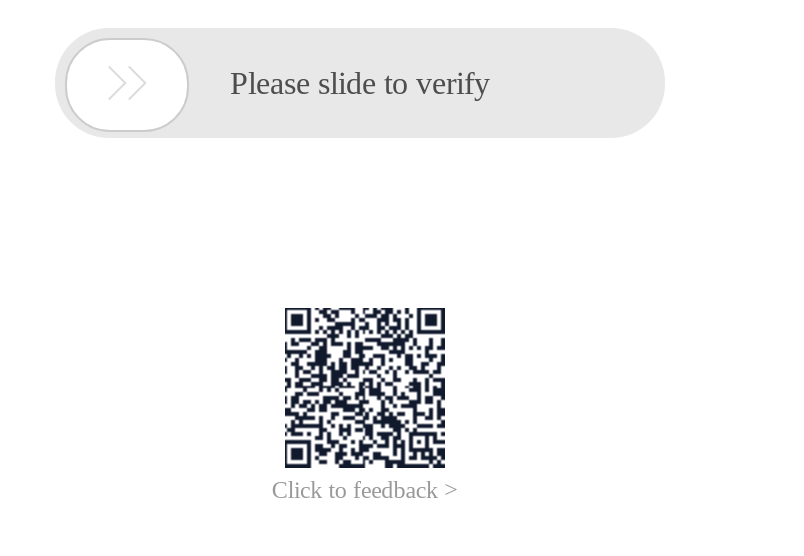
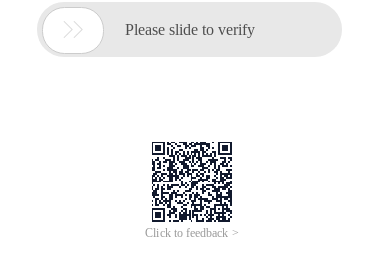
- [image]
+ [image]
